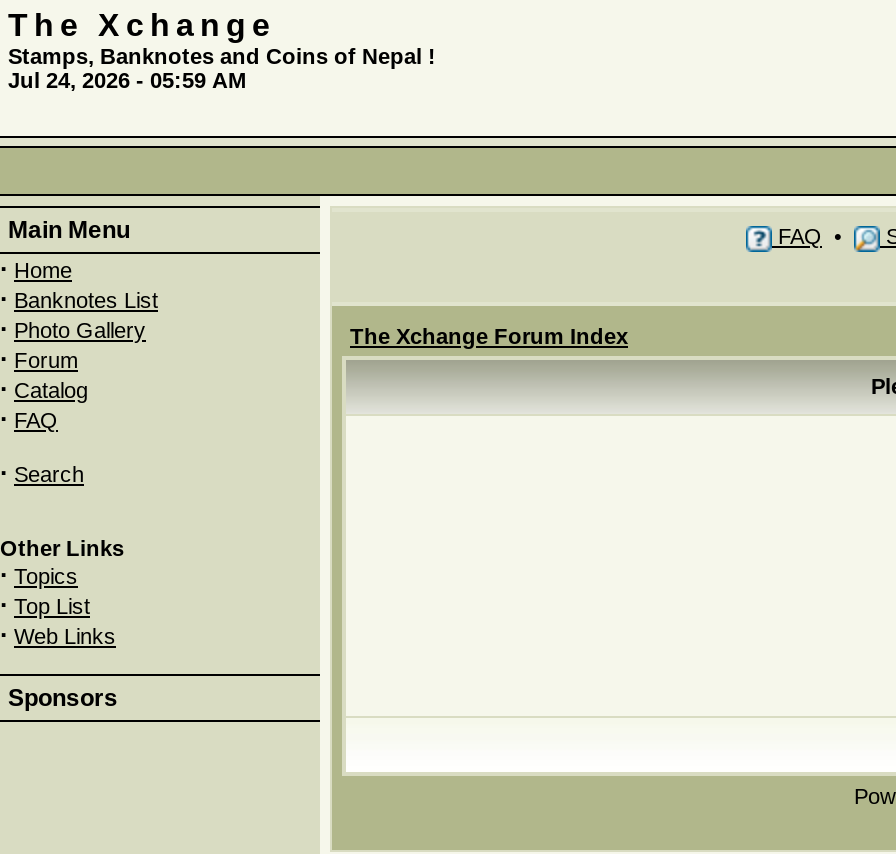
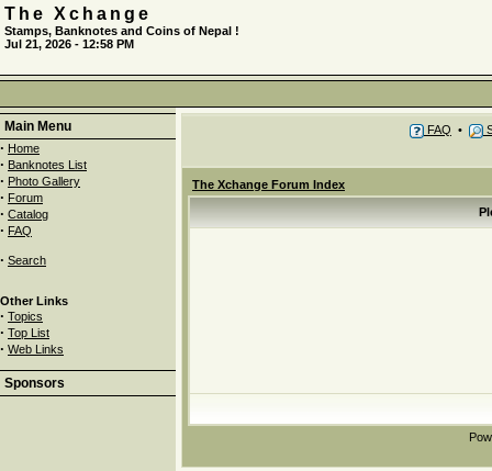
- Jul 24, 2026 - 05:59 AM
+ Jul 21, 2026 - 12:58 PM
